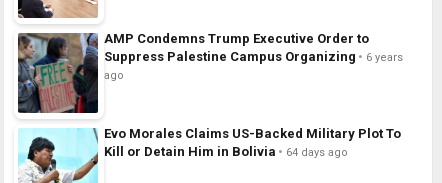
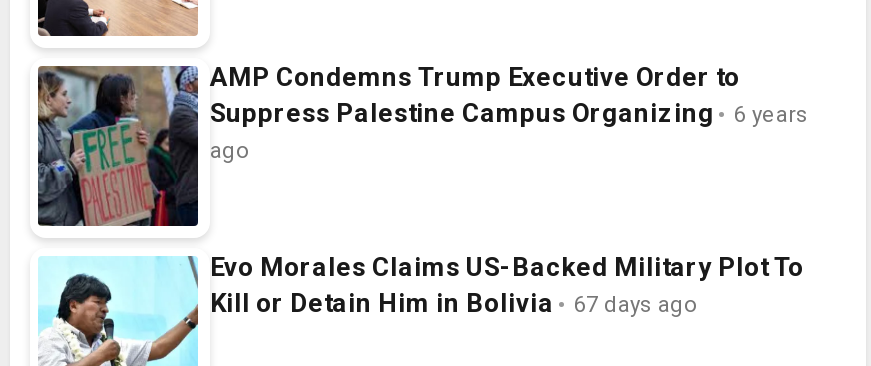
- Kill or Detain Him in Bolivia 64 days ago
+ Kill or Detain Him in Bolivia 67 days ago
